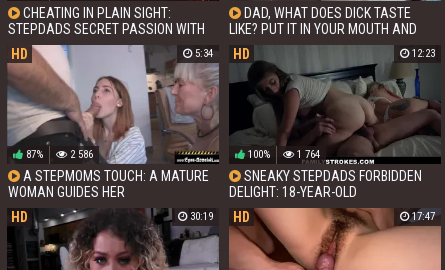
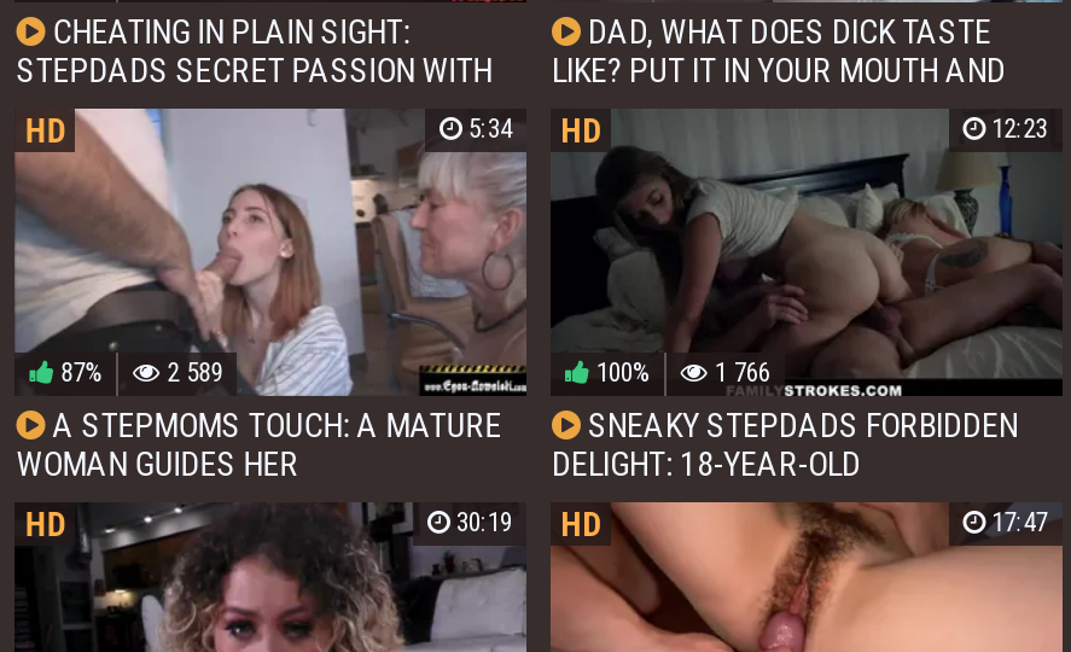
- 87% 2 586
+ 87% 2 589

- 100% 1 764
+ 100% 1 766
